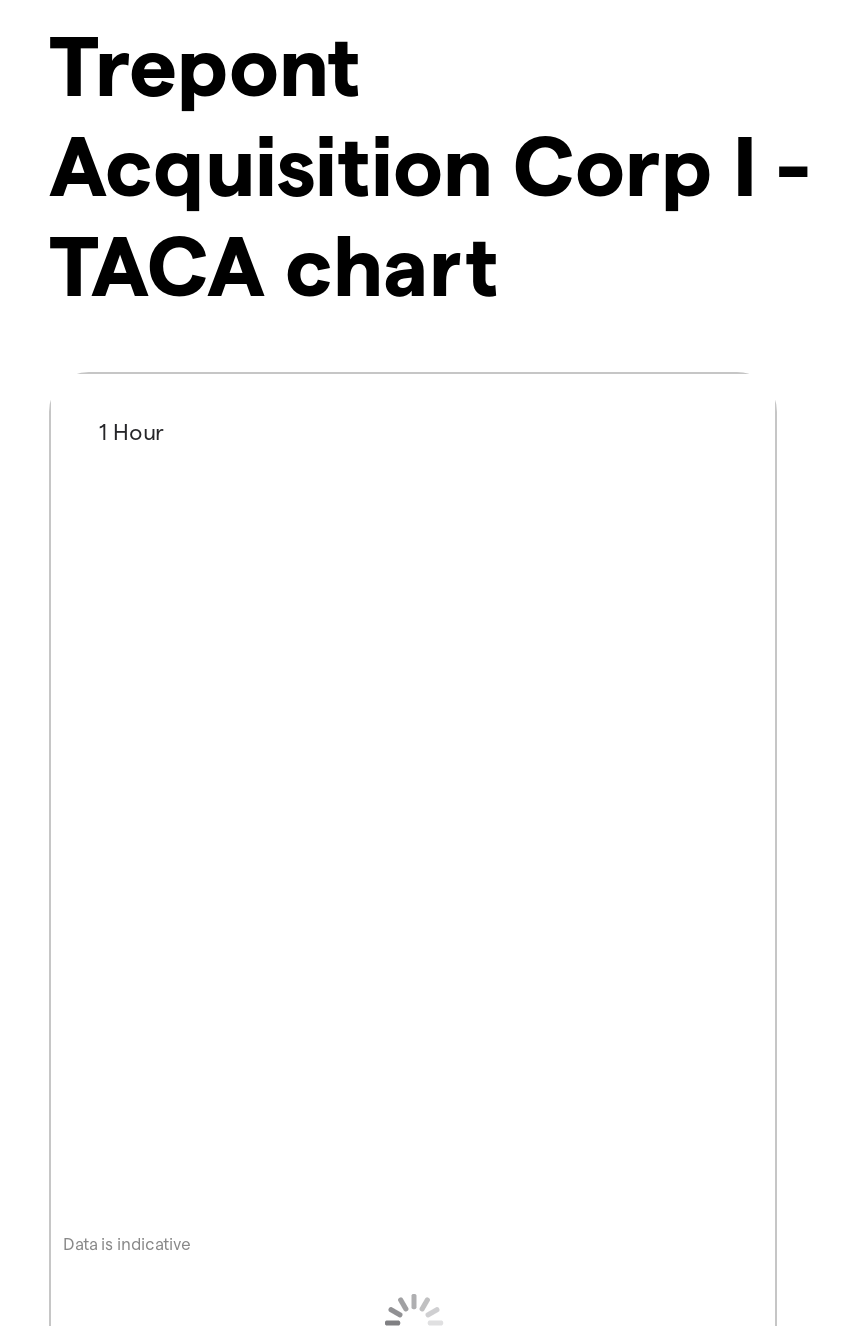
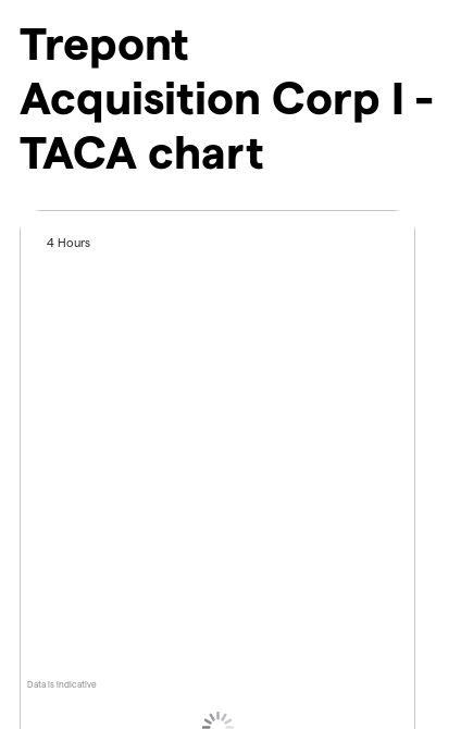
- 1 Hour
+ 4 Hours
